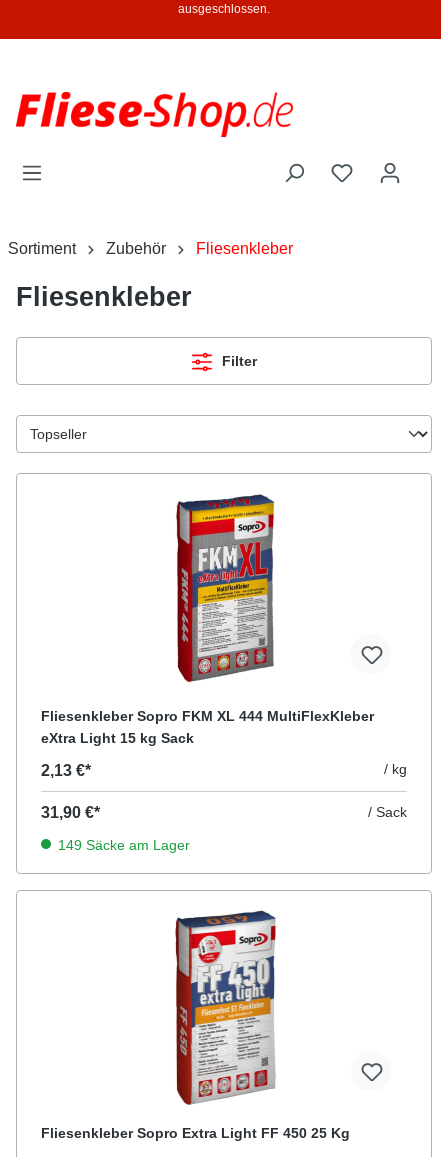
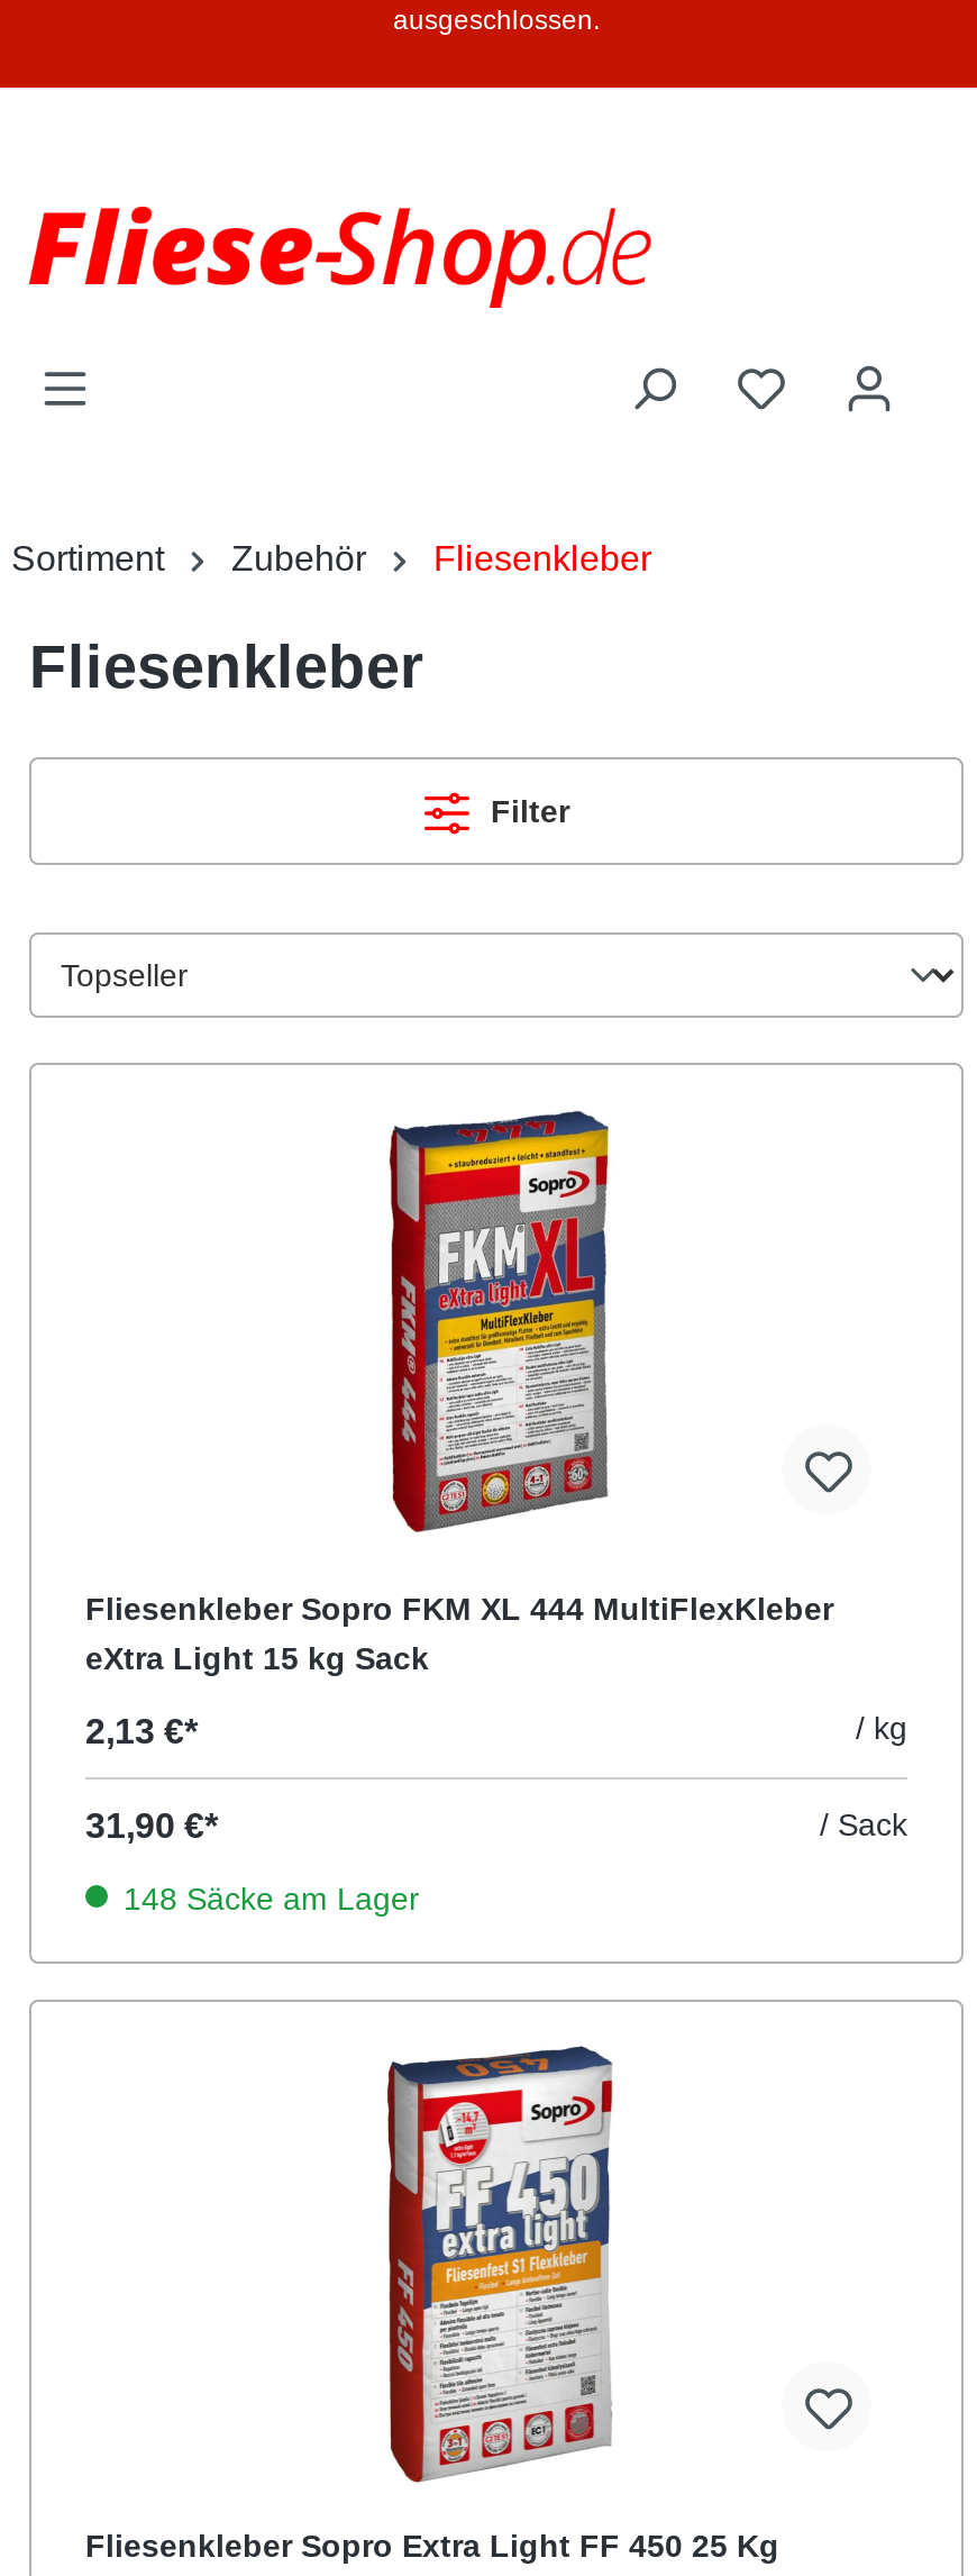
- 149 Säcke am Lager
+ 148 Säcke am Lager
